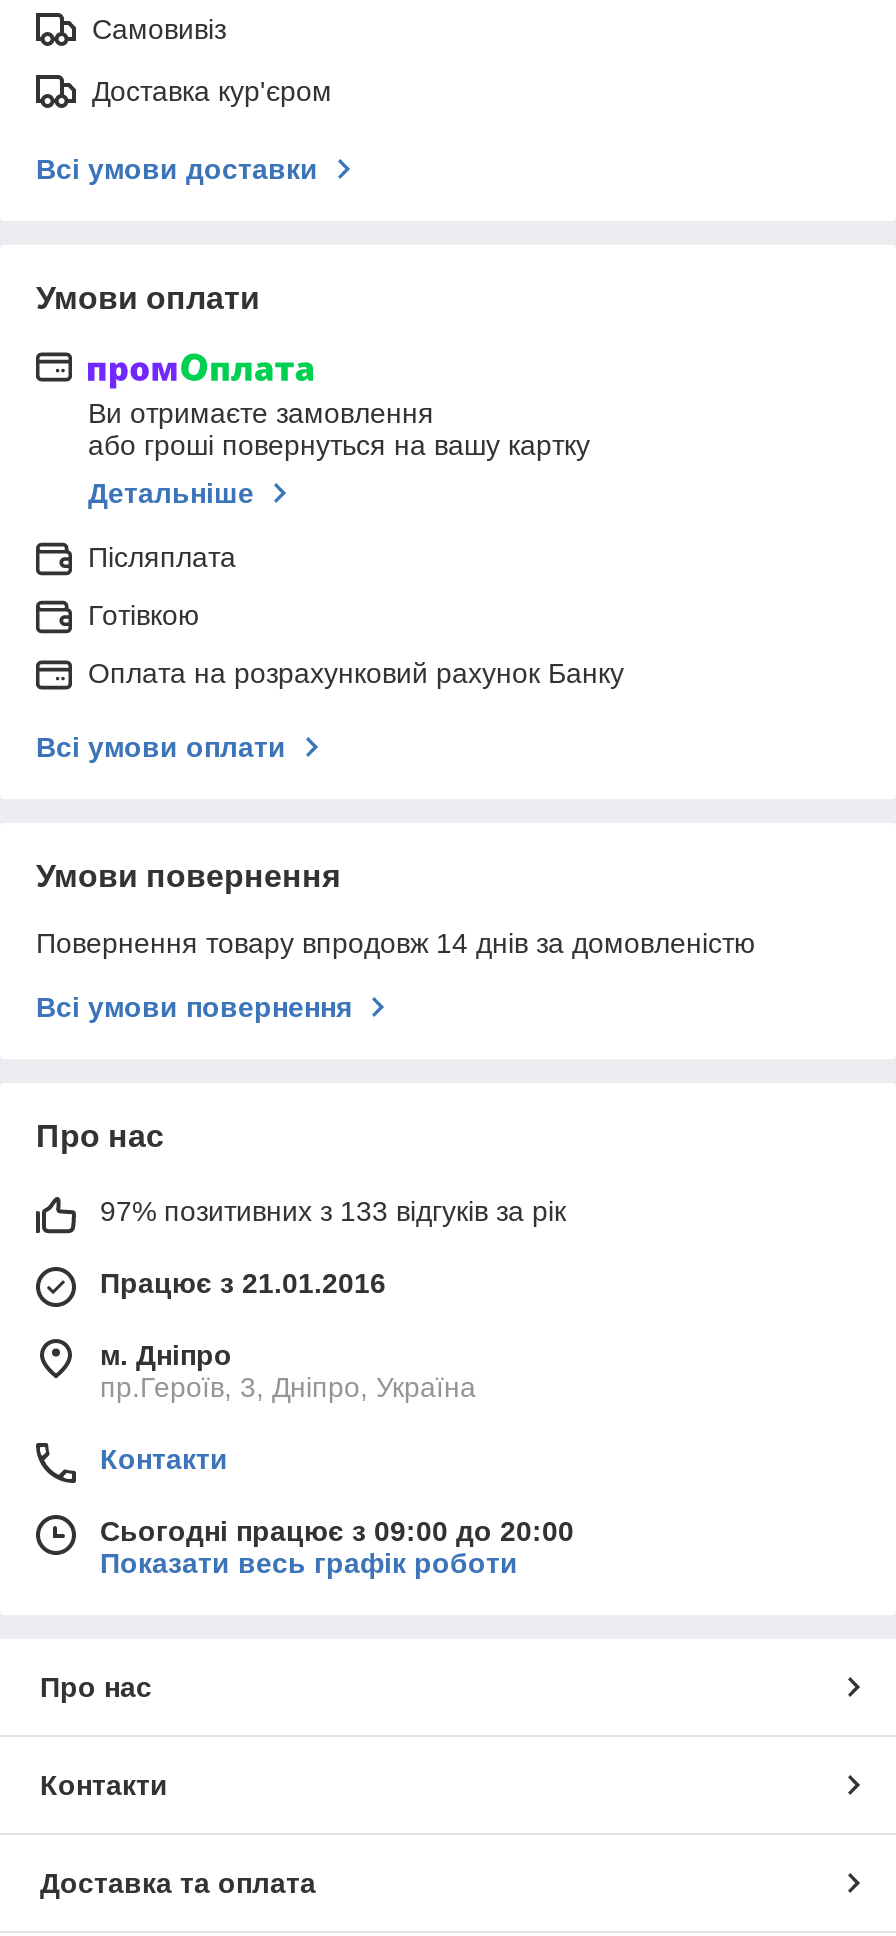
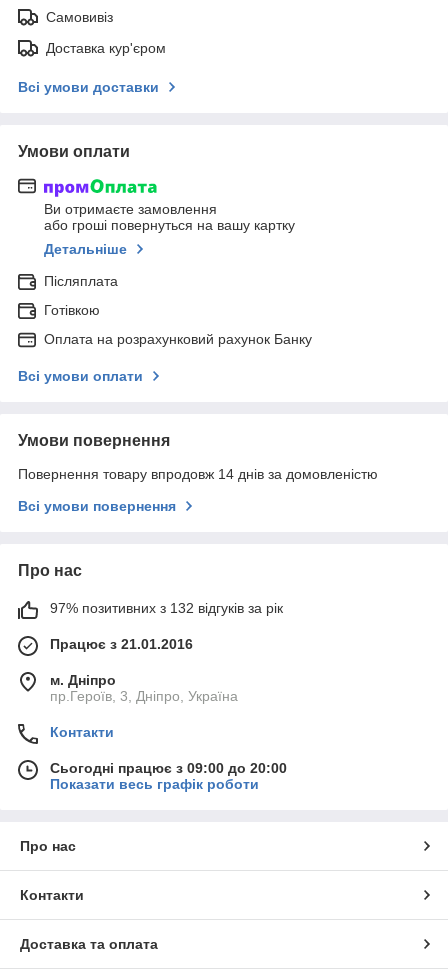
- 97% позитивних з 133 відгуків за рік
+ 97% позитивних з 132 відгуків за рік
